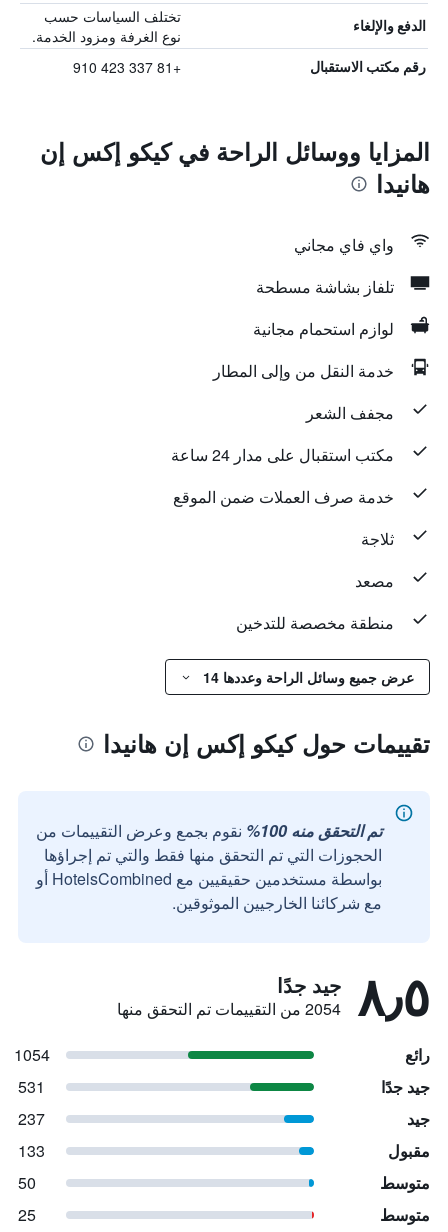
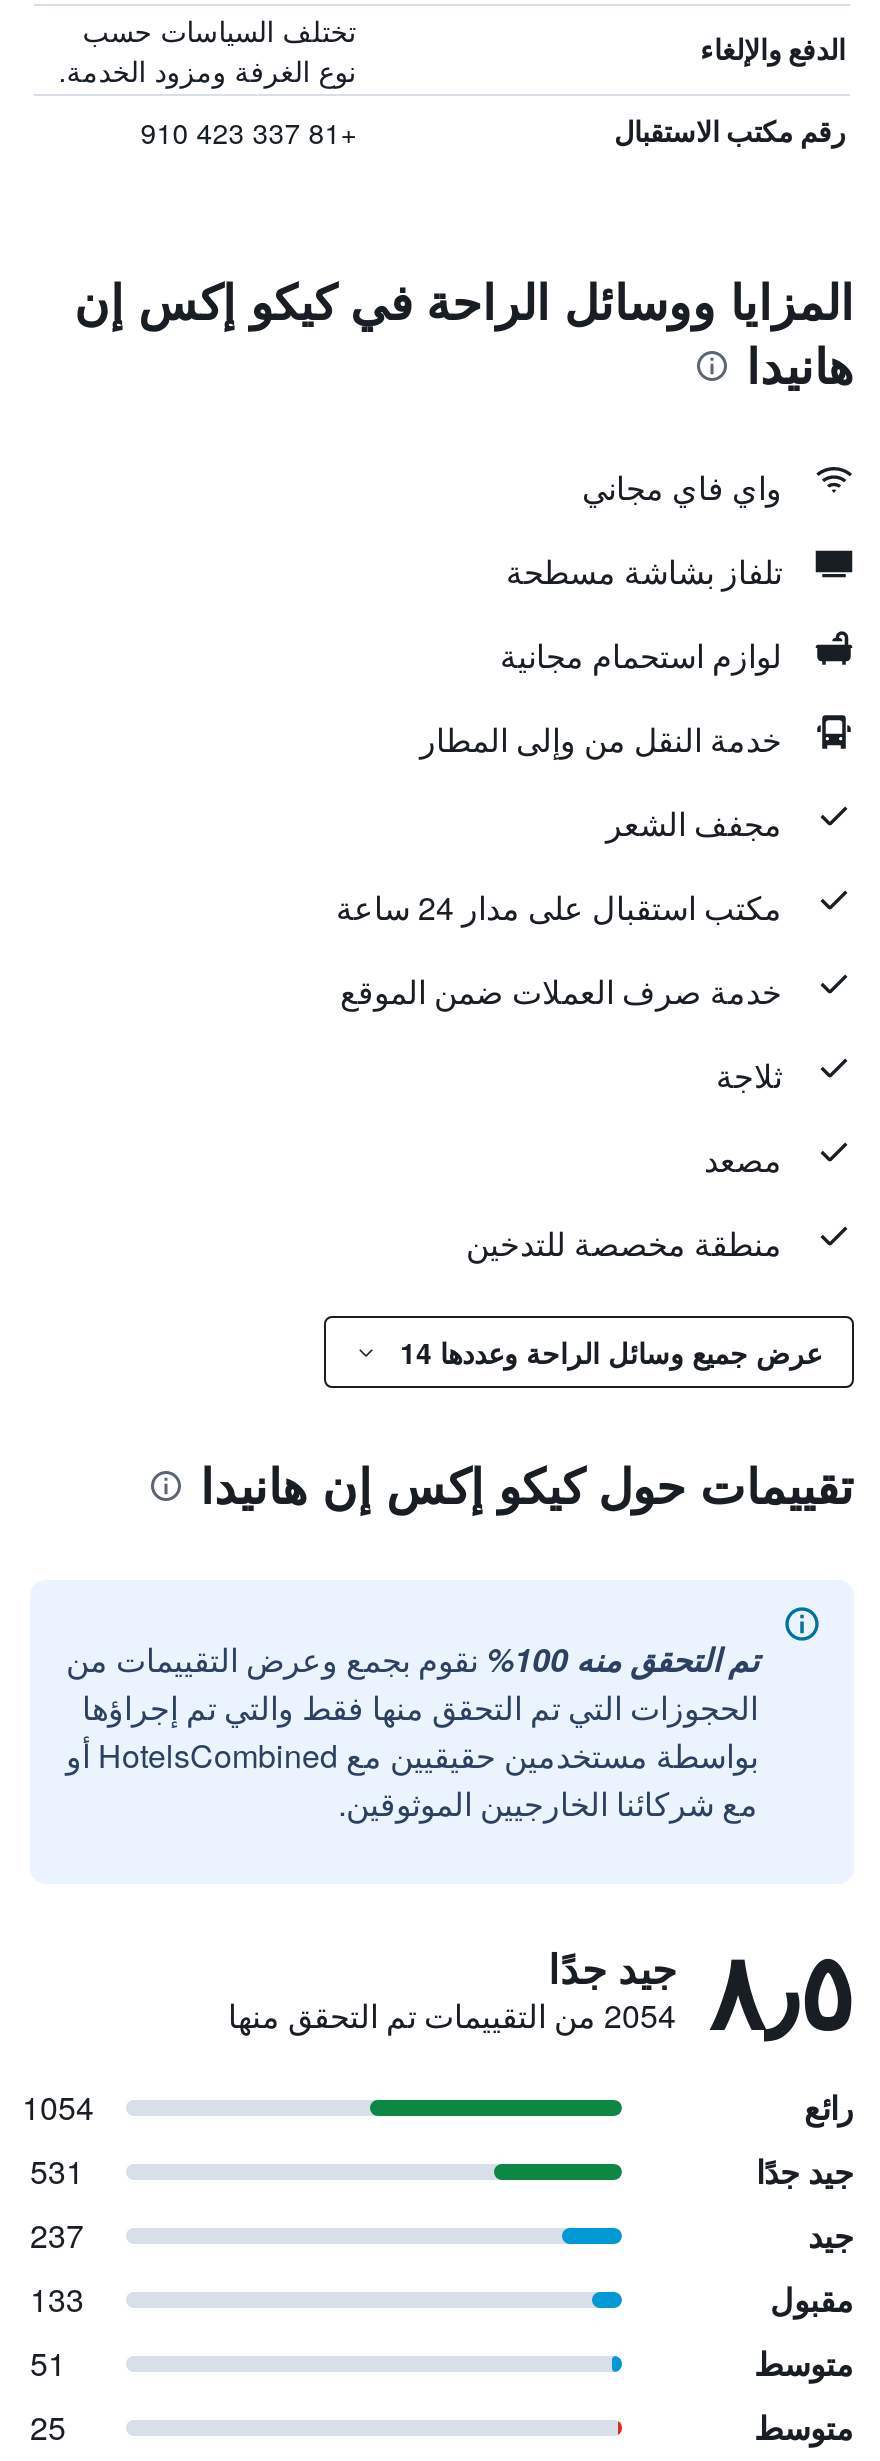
- 50
+ 51
